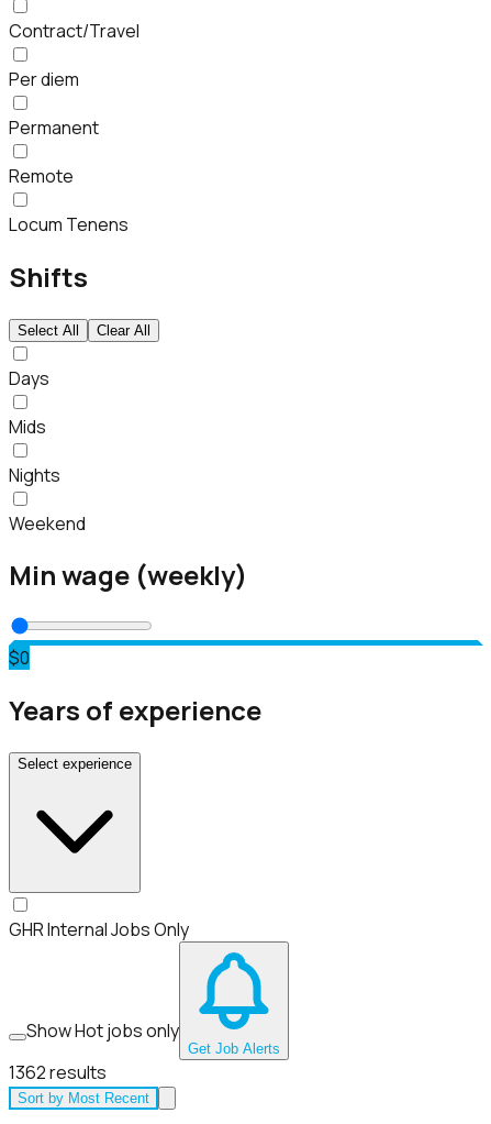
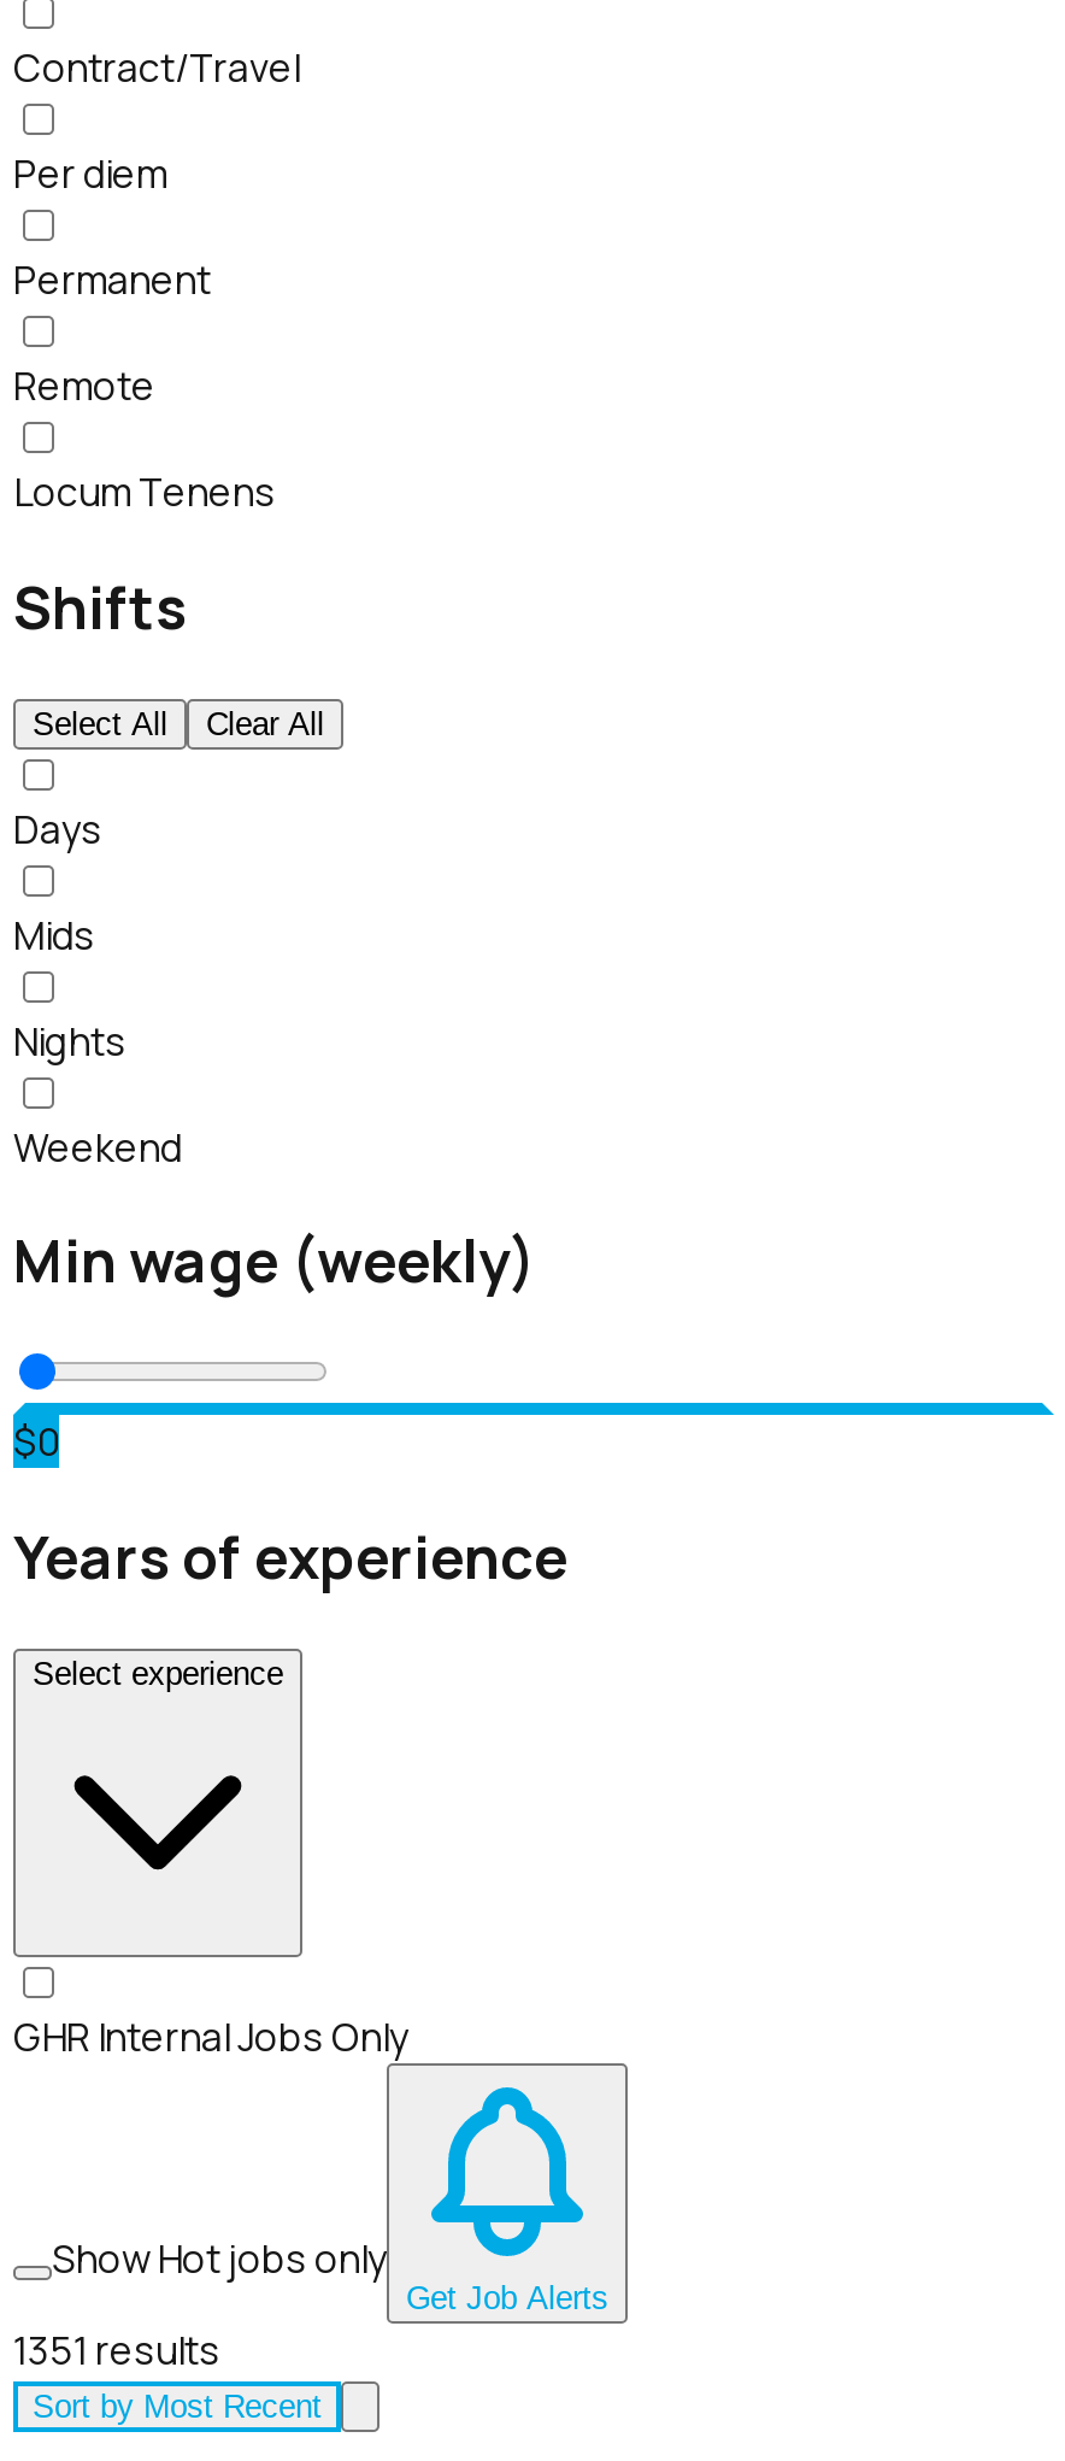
- 1362 results
+ 1351 results
